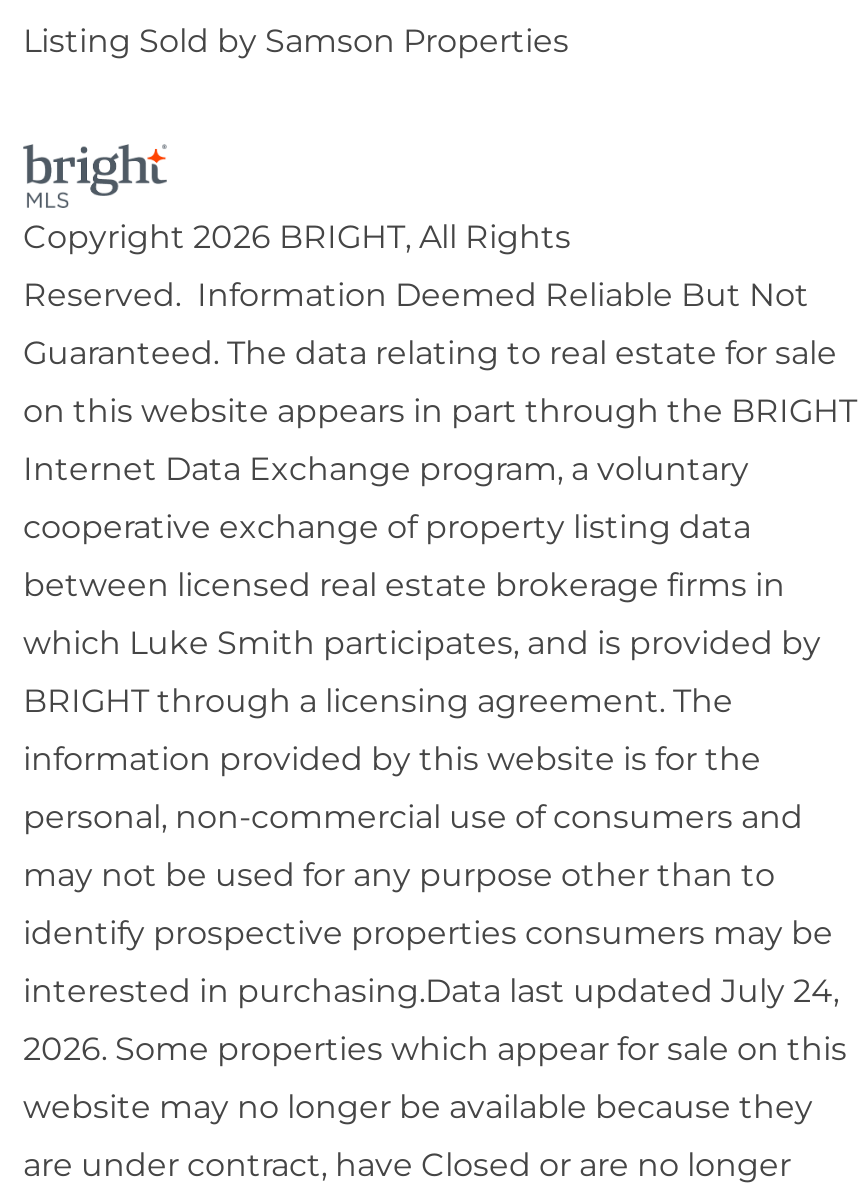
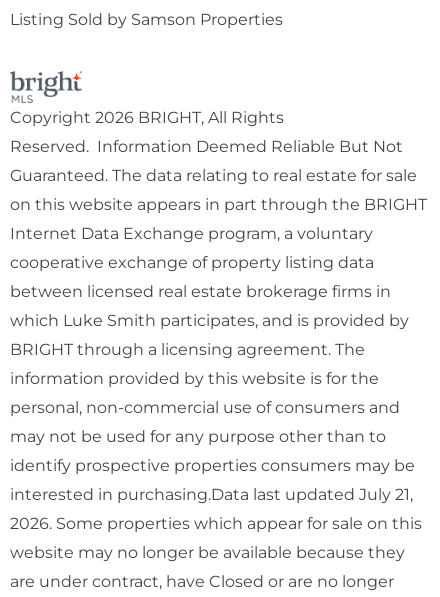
- interested in purchasing.Data last updated July 24,
+ interested in purchasing.Data last updated July 21,
